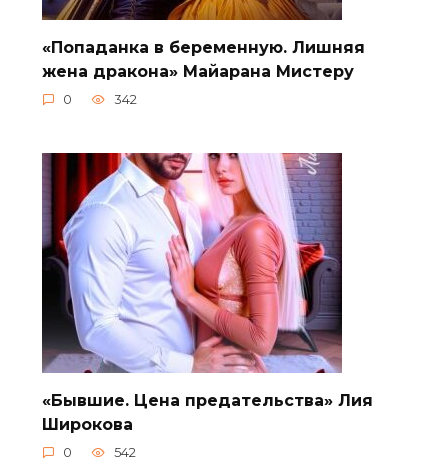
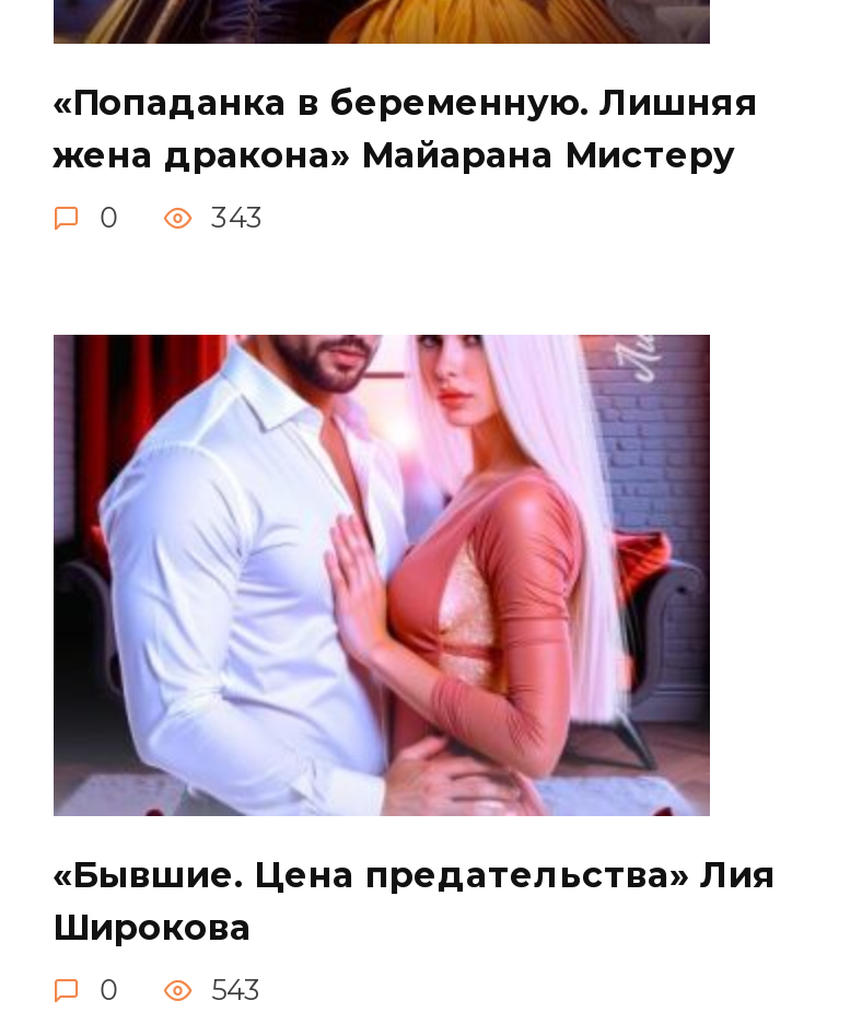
- 342
+ 343

- 542
+ 543
